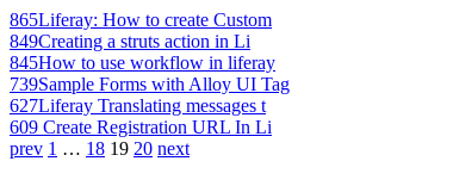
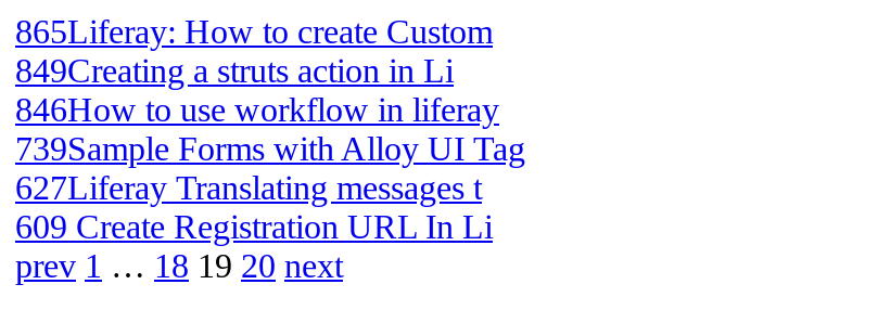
- 845How to use workflow in liferay
+ 846How to use workflow in liferay
